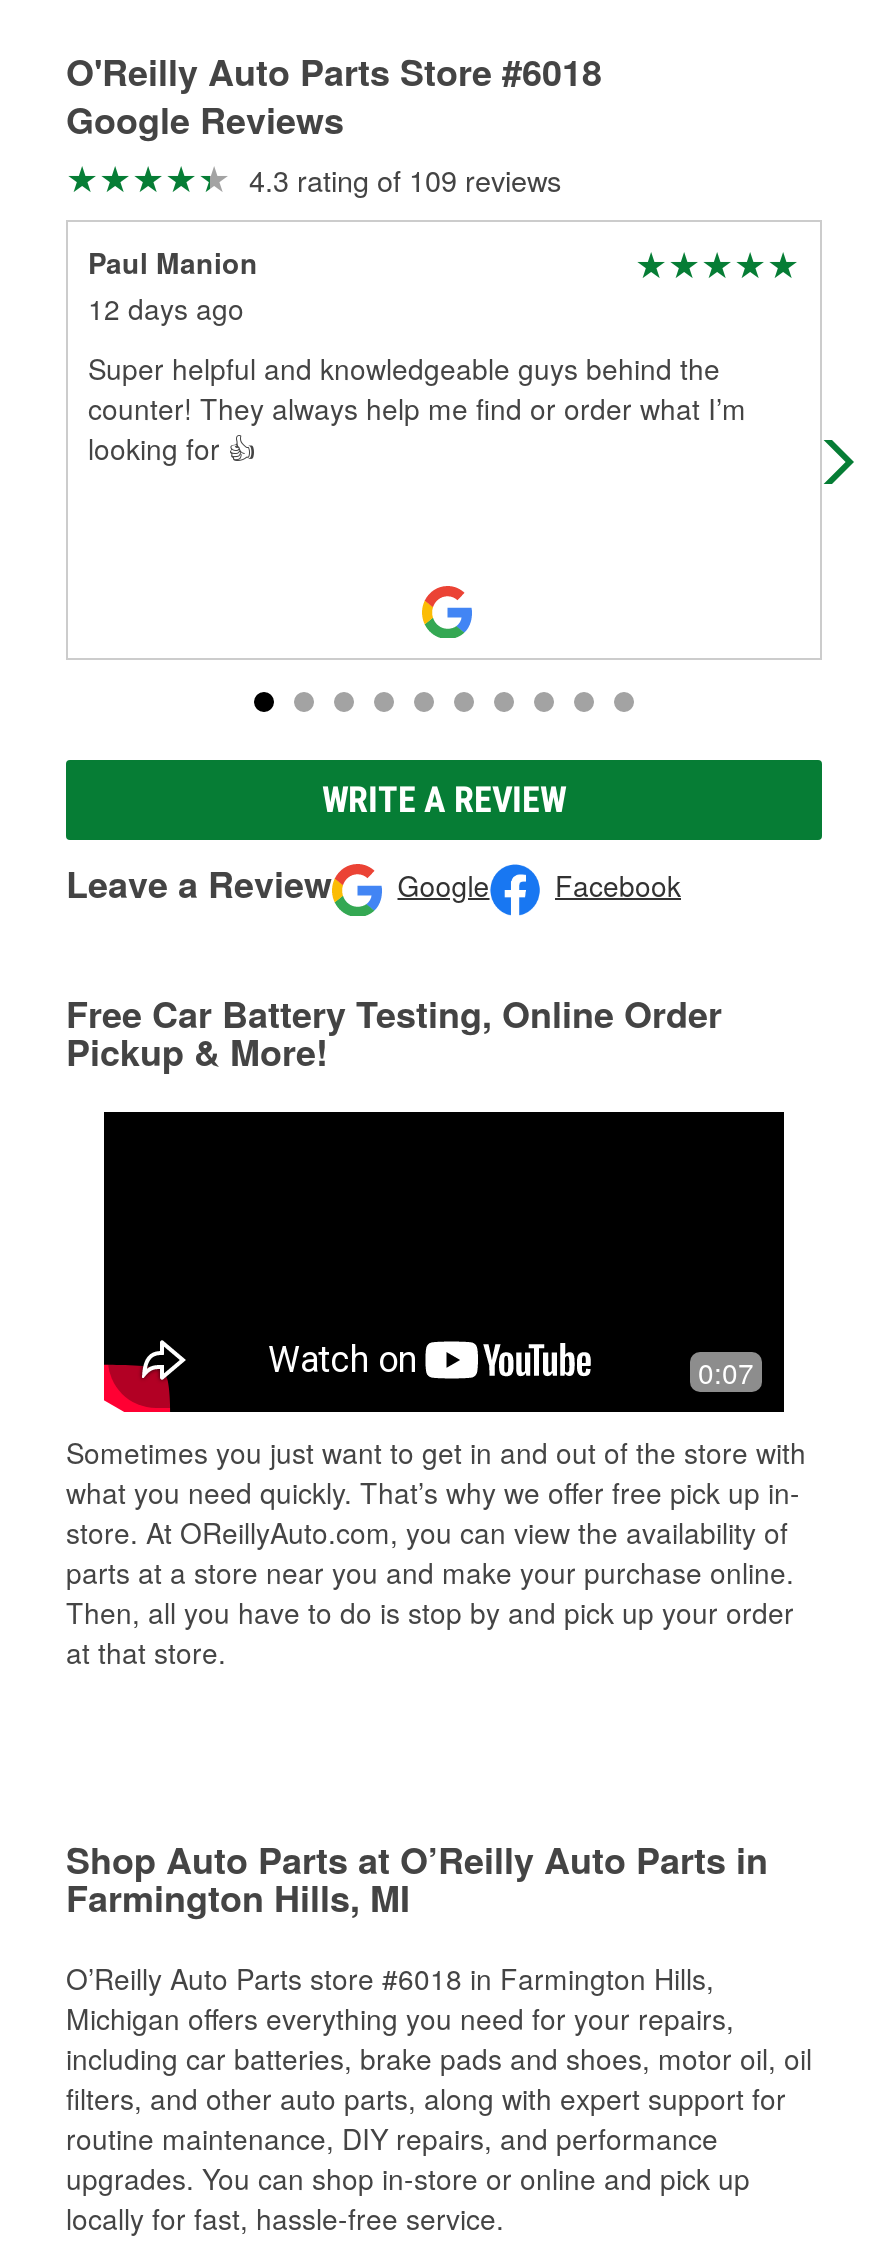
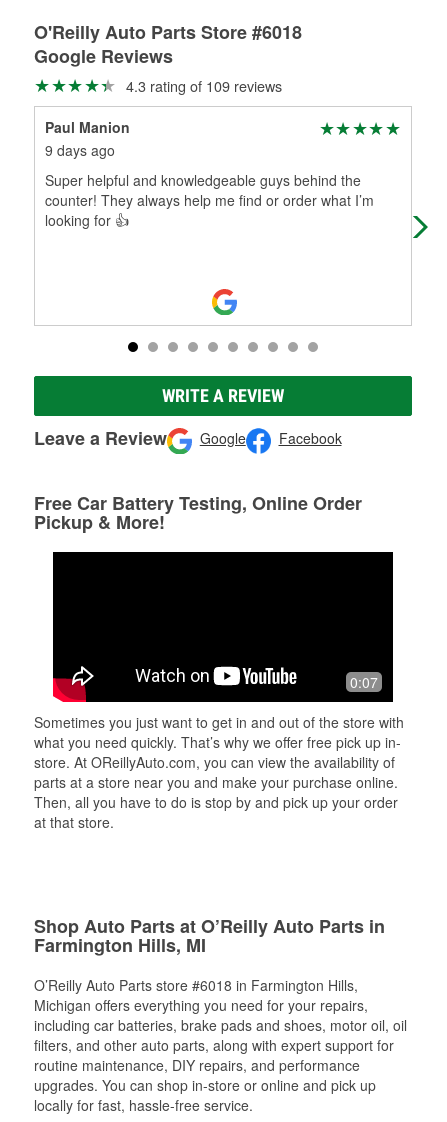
- 12 days ago
+ 9 days ago
